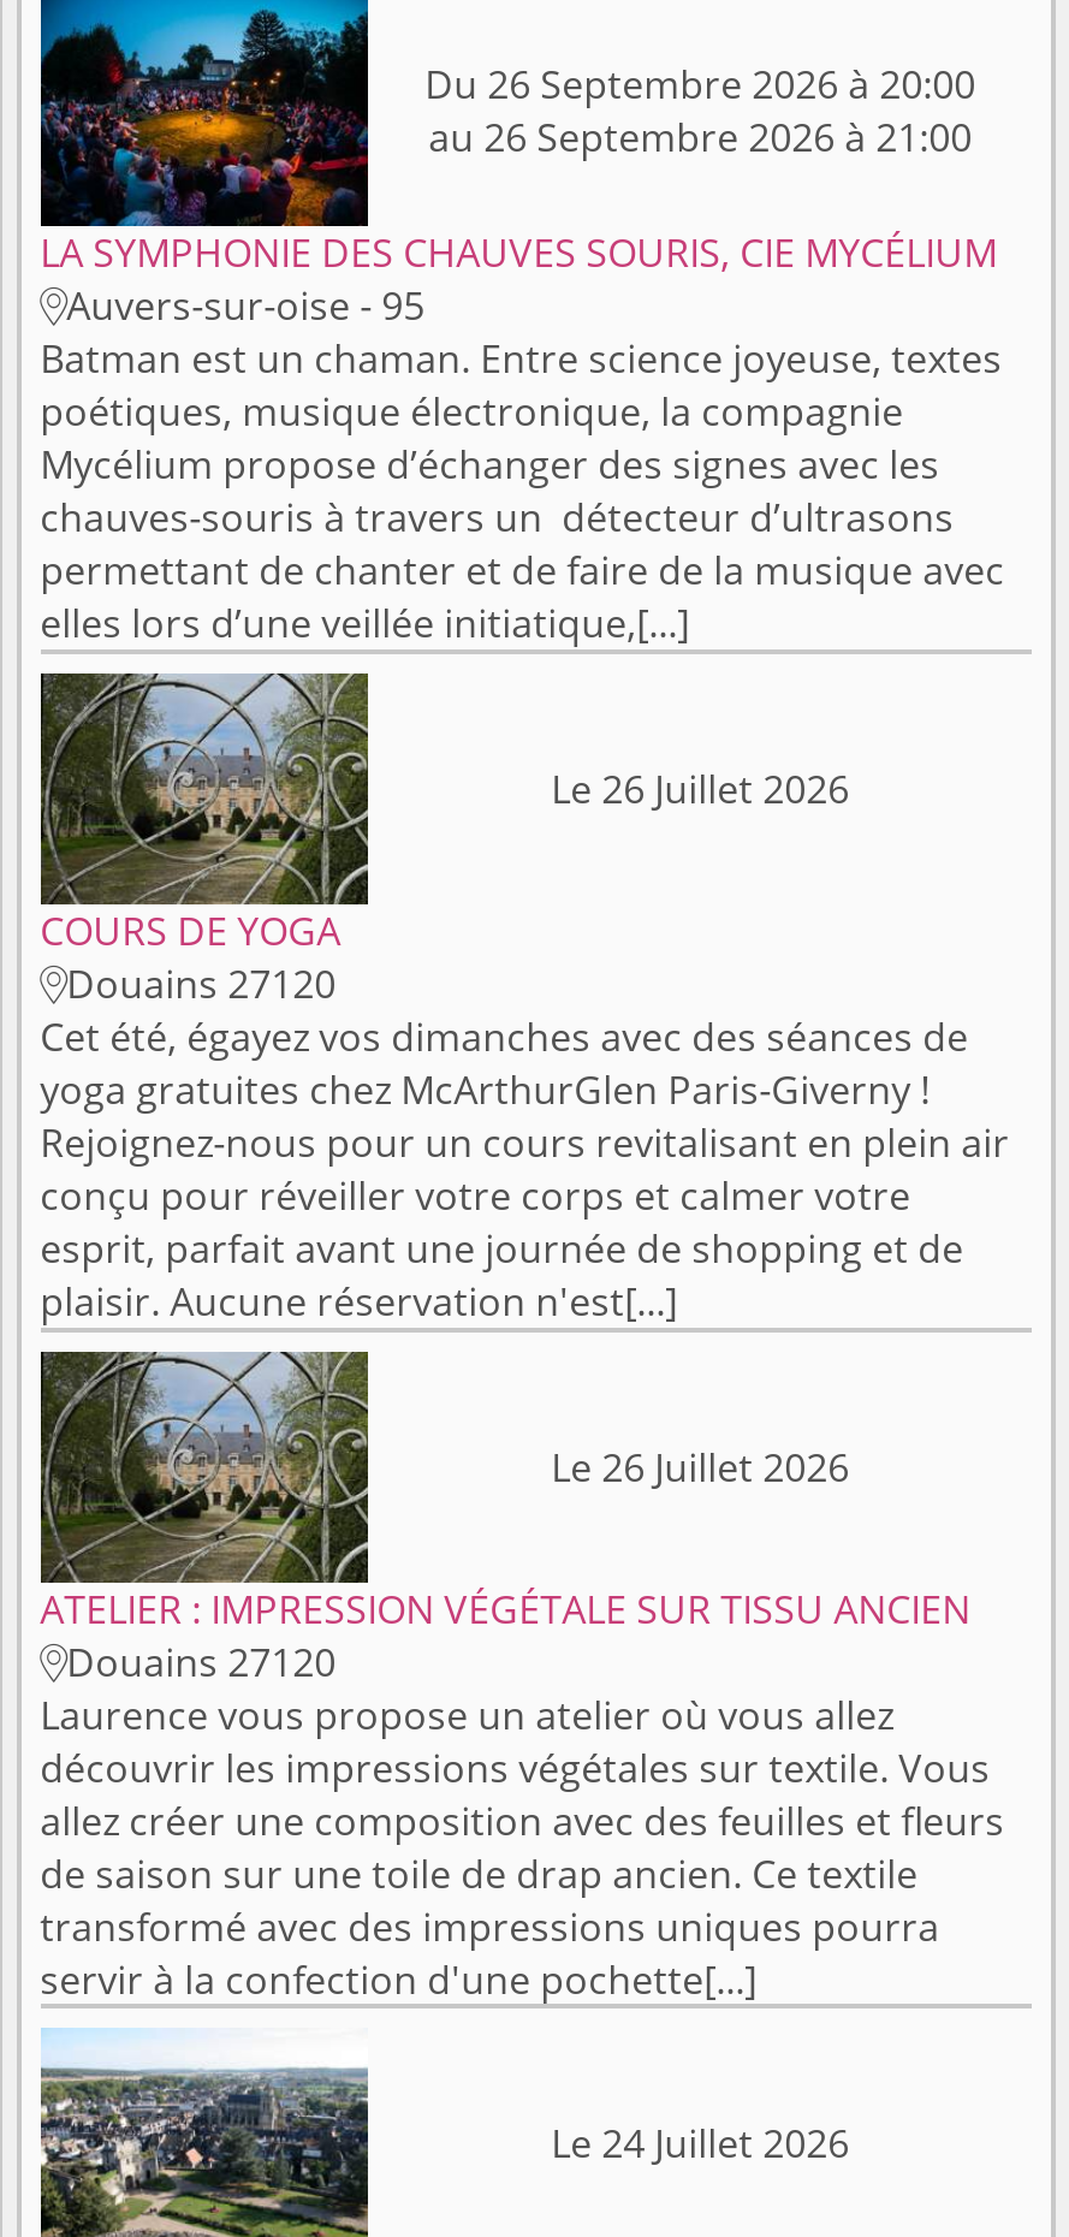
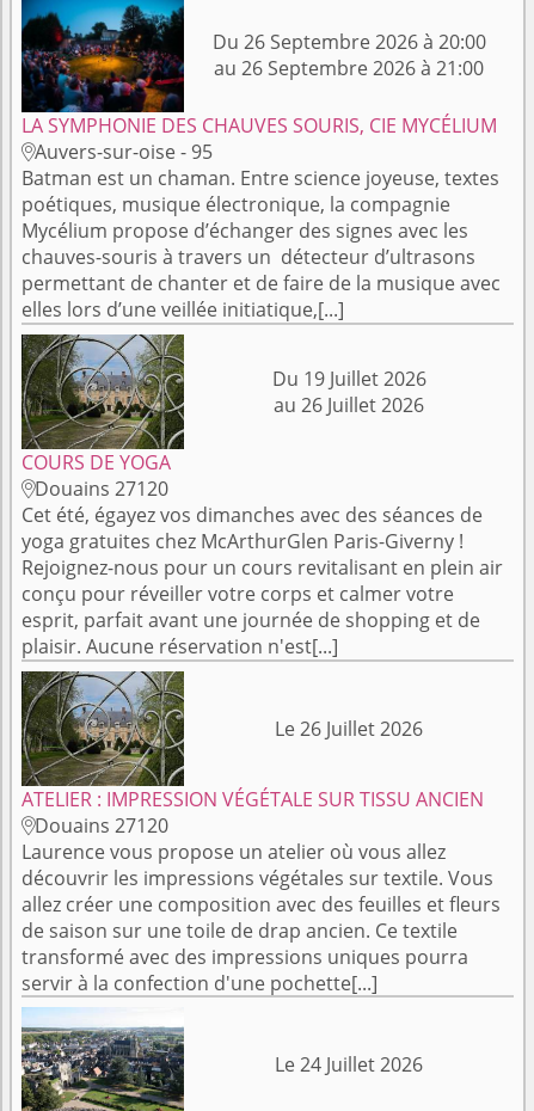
- Le 26 Juillet 2026
+ Du 19 Juillet 2026
+ au 26 Juillet 2026
